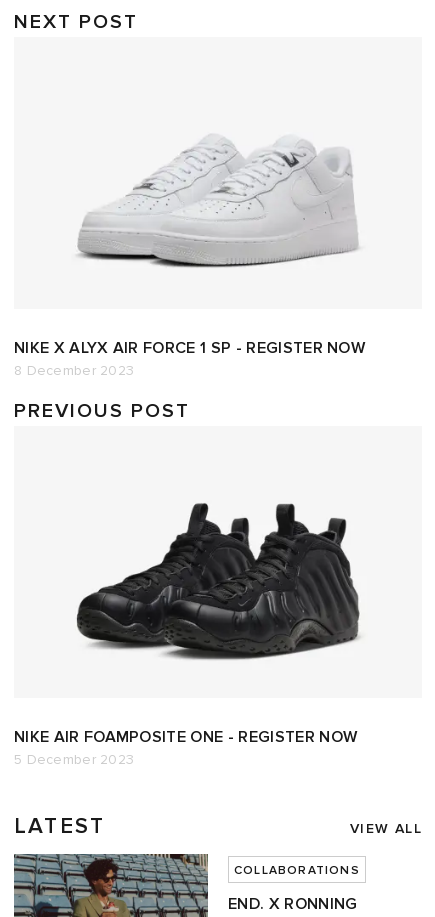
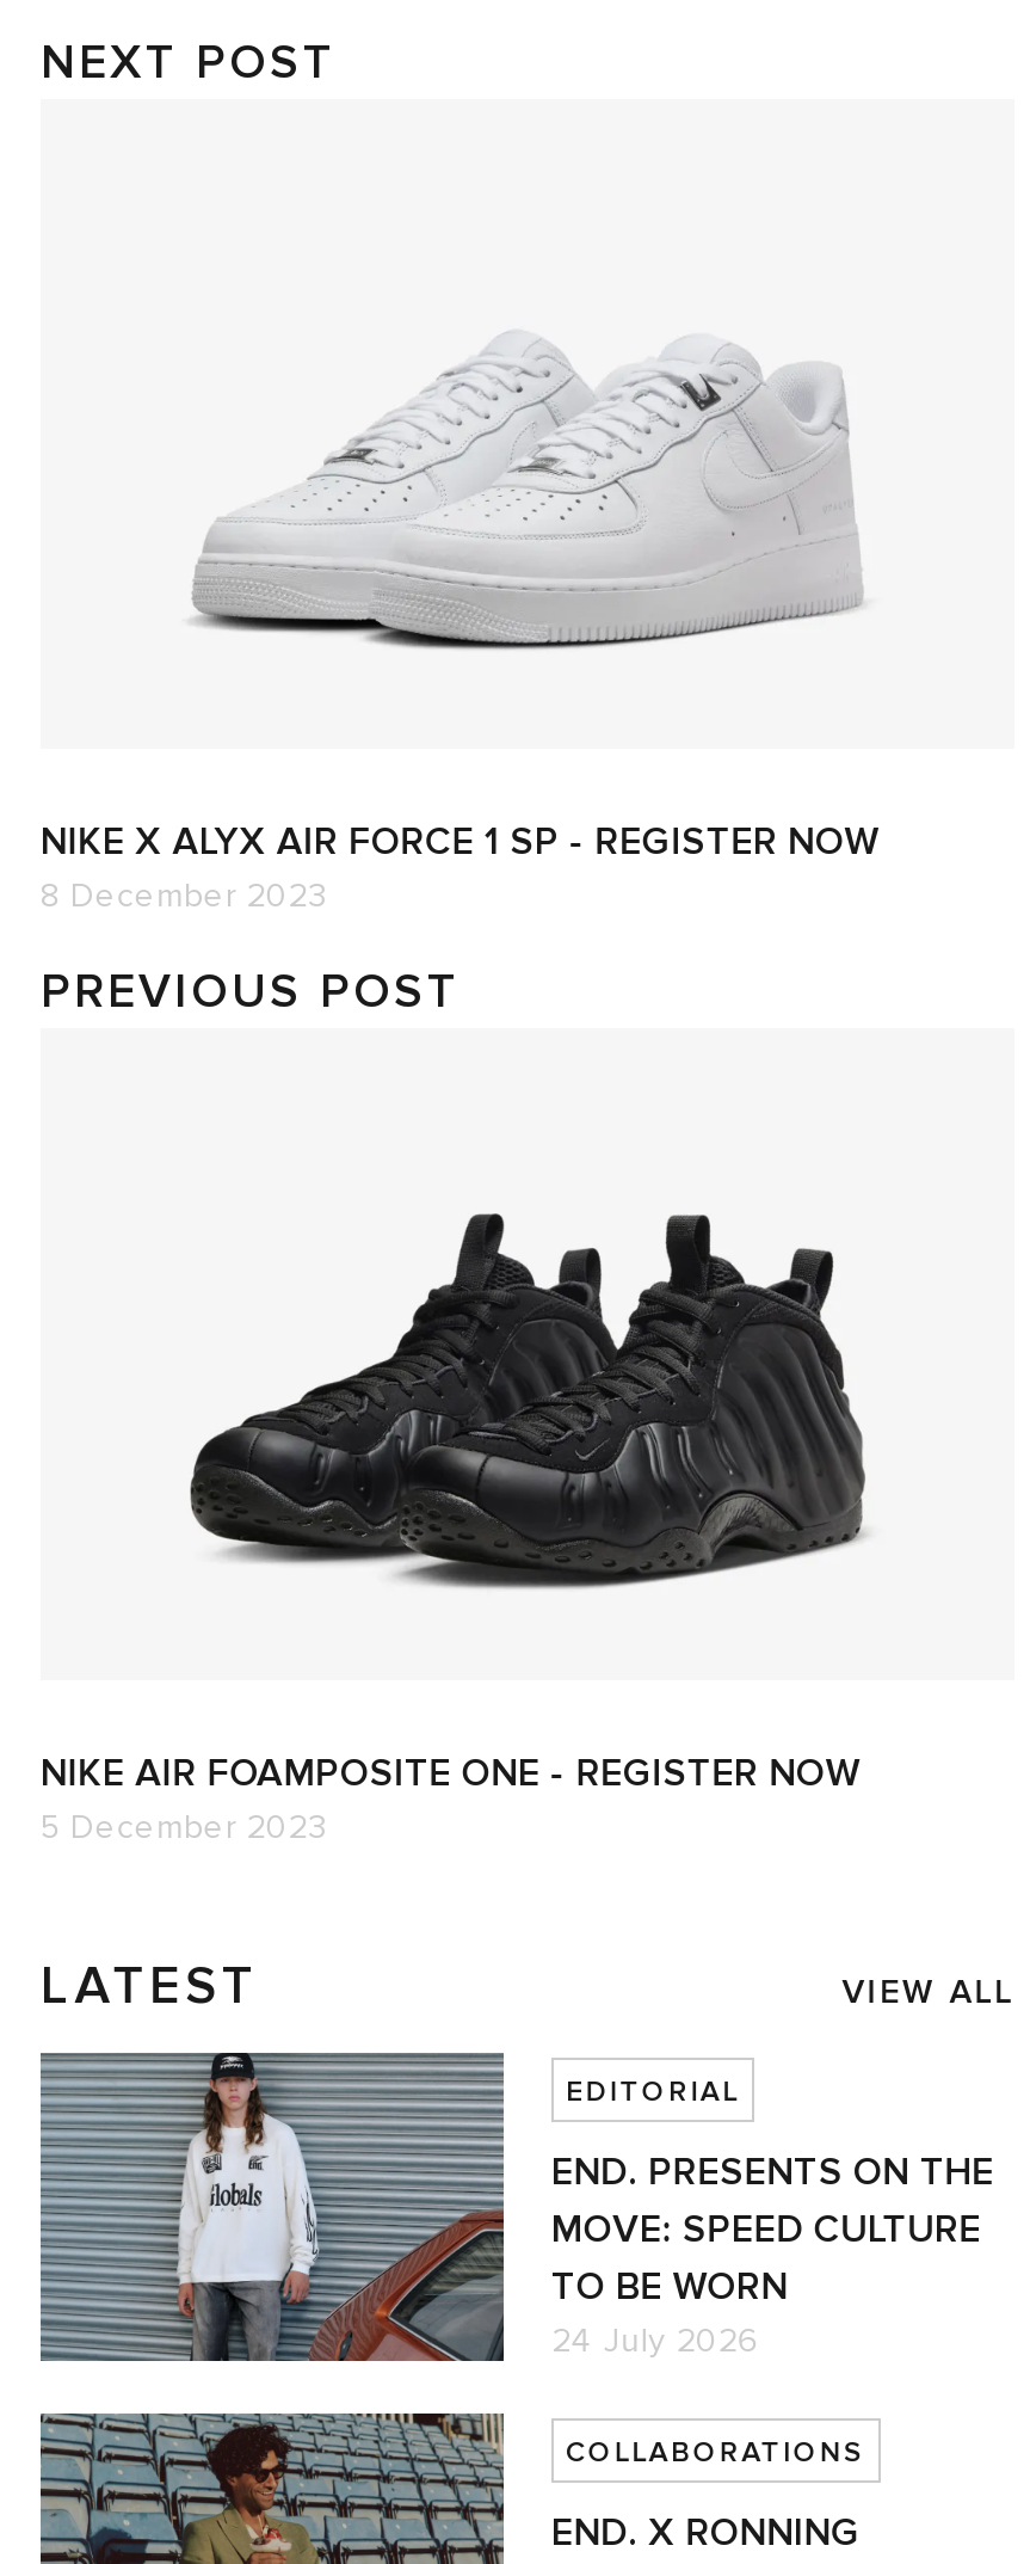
+ [image]
+ EDITORIAL
+ END. PRESENTS ON THE
+ MOVE: SPEED CULTURE
+ TO BE WORN
+ 24 July 2026
